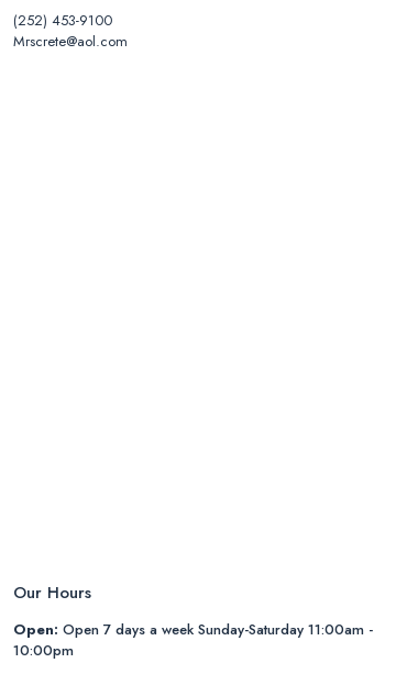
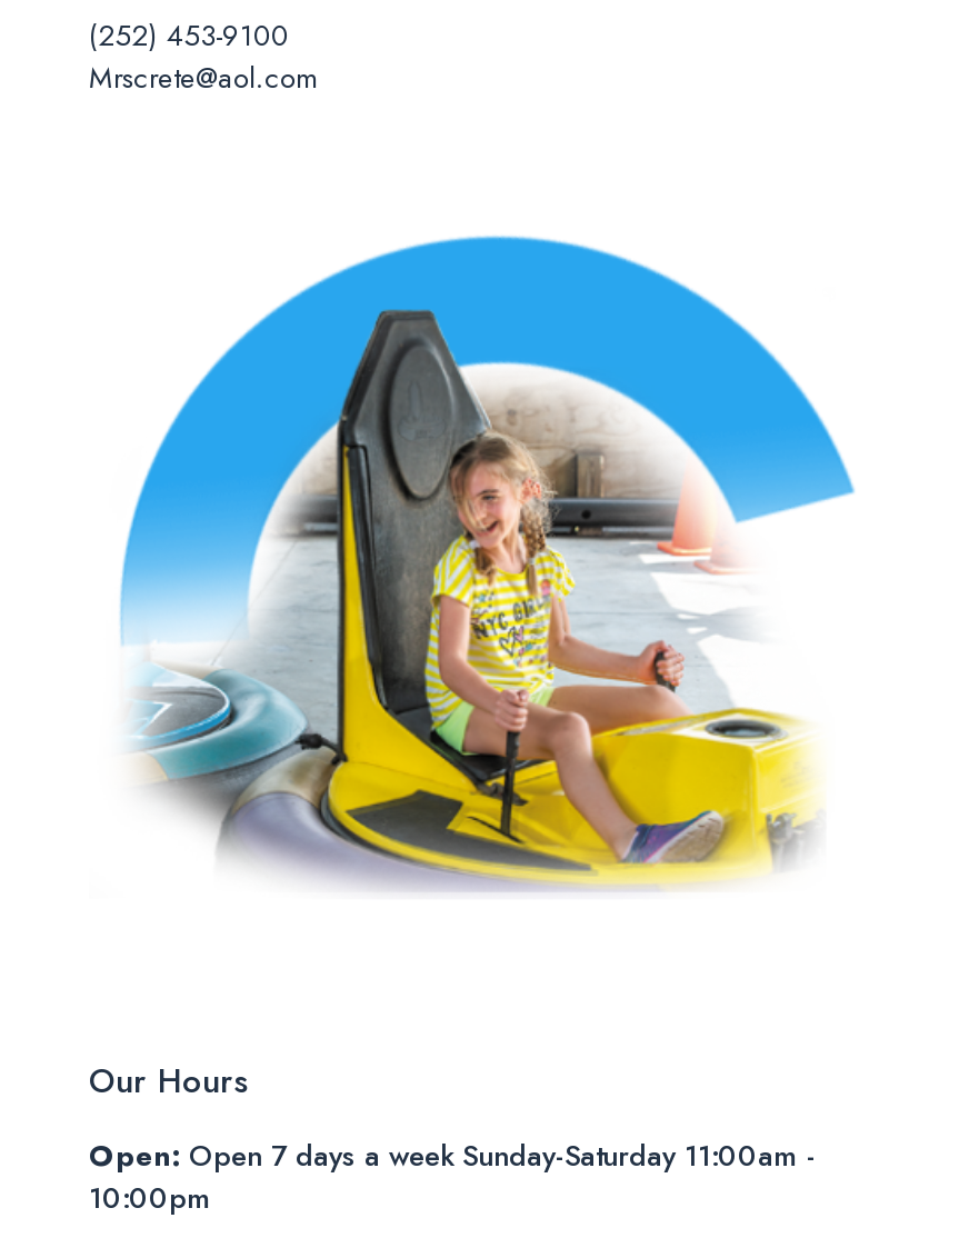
+ [image]
